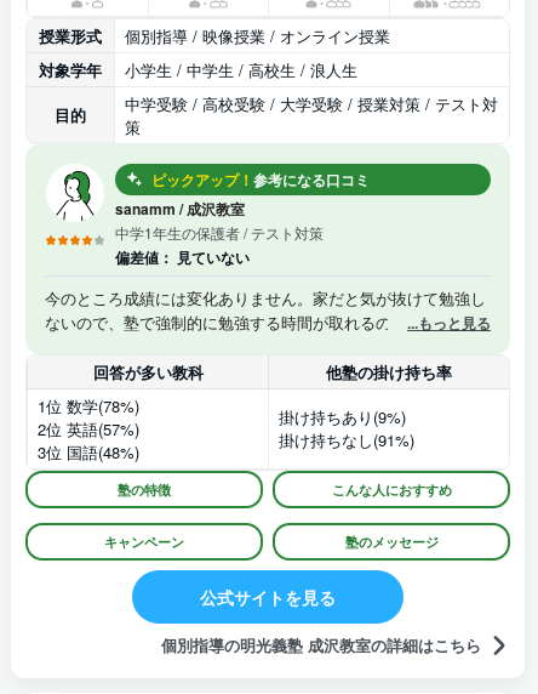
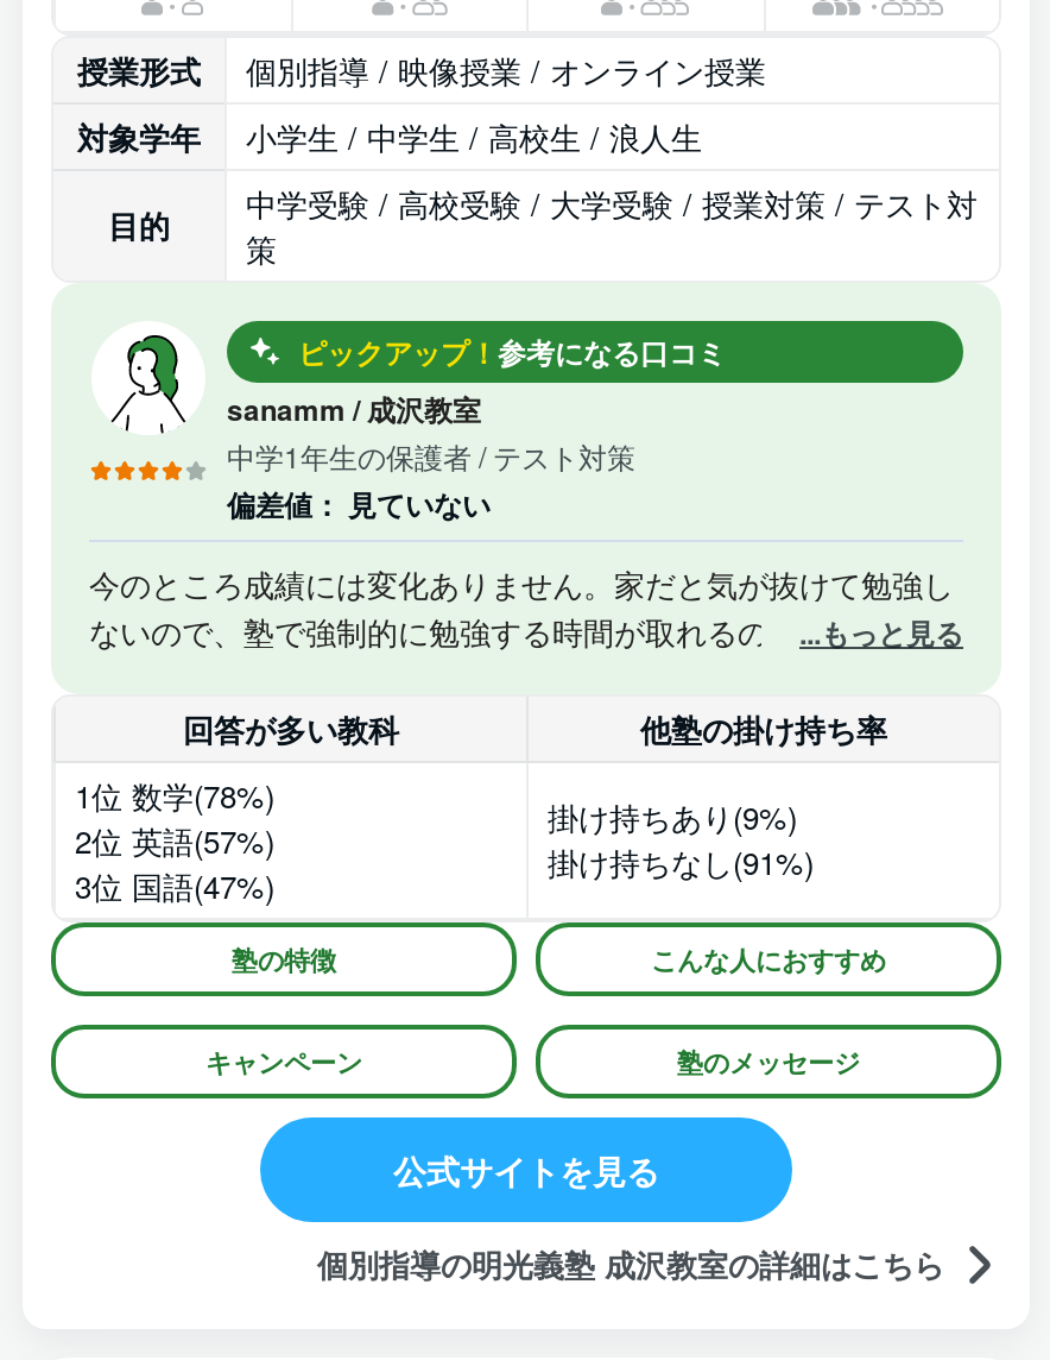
- 3位 国語(48%)
+ 3位 国語(47%)
